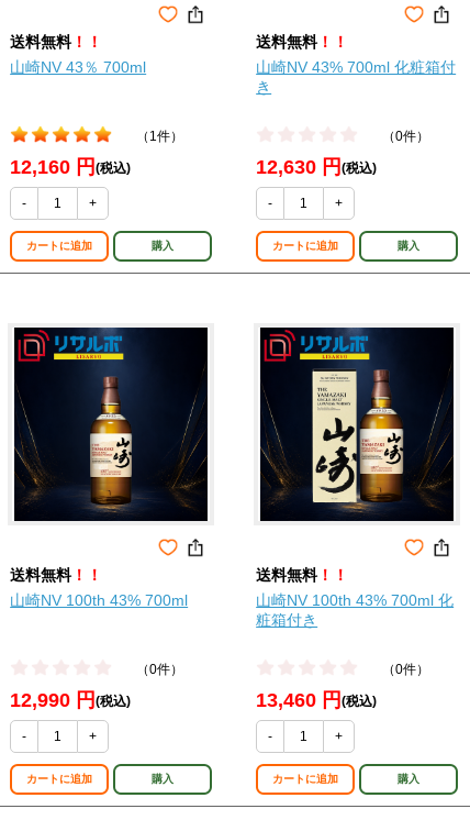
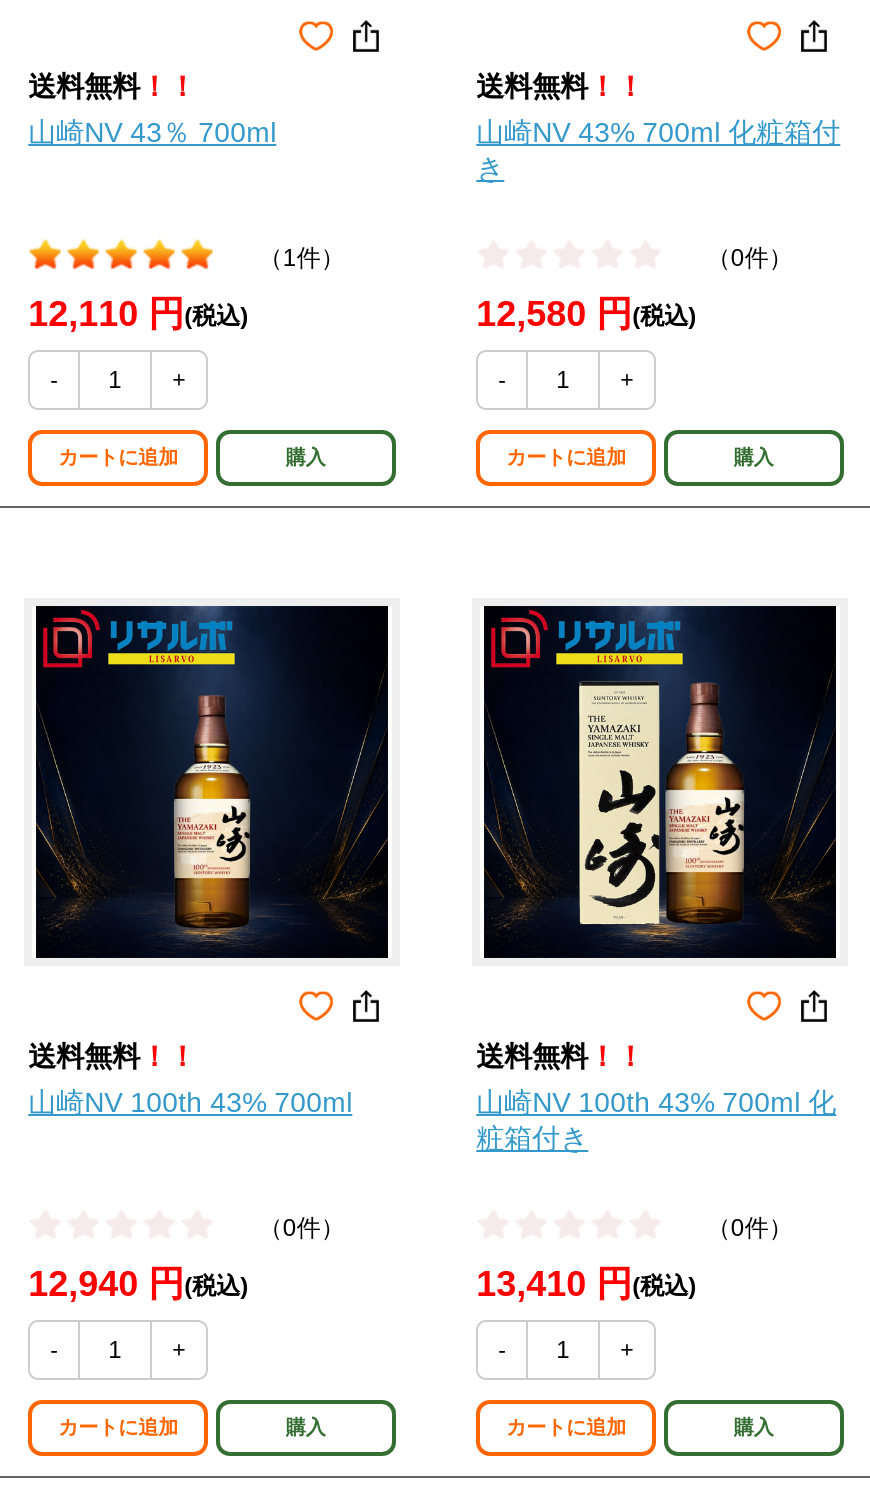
- 12,160 円(税込)
+ 12,110 円(税込)

- 12,630 円(税込)
+ 12,580 円(税込)

- 12,990 円(税込)
+ 12,940 円(税込)

- 13,460 円(税込)
+ 13,410 円(税込)
